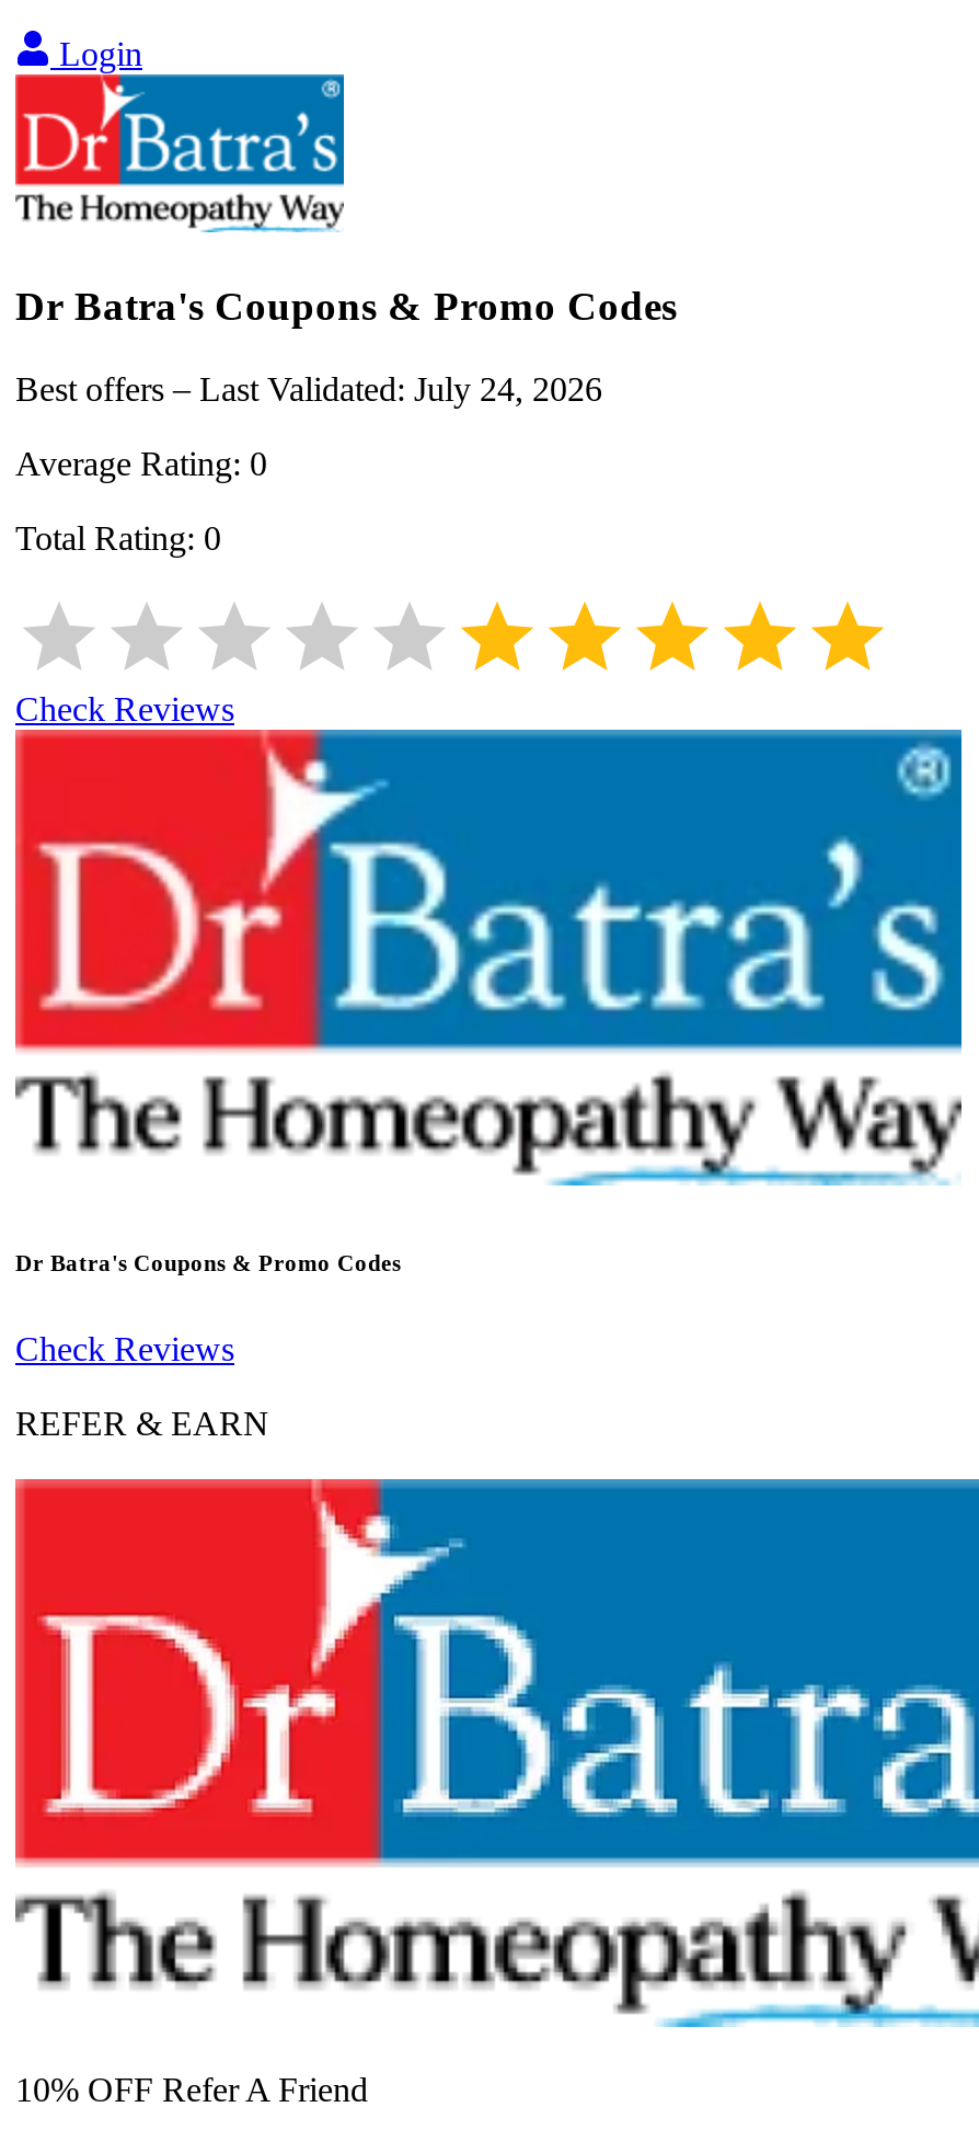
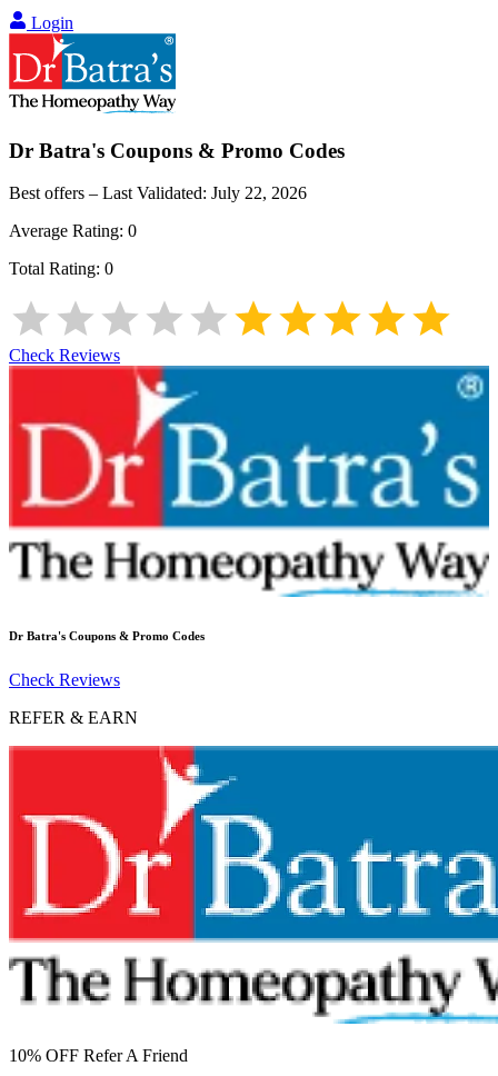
- Best offers – Last Validated: July 24, 2026
+ Best offers – Last Validated: July 22, 2026
